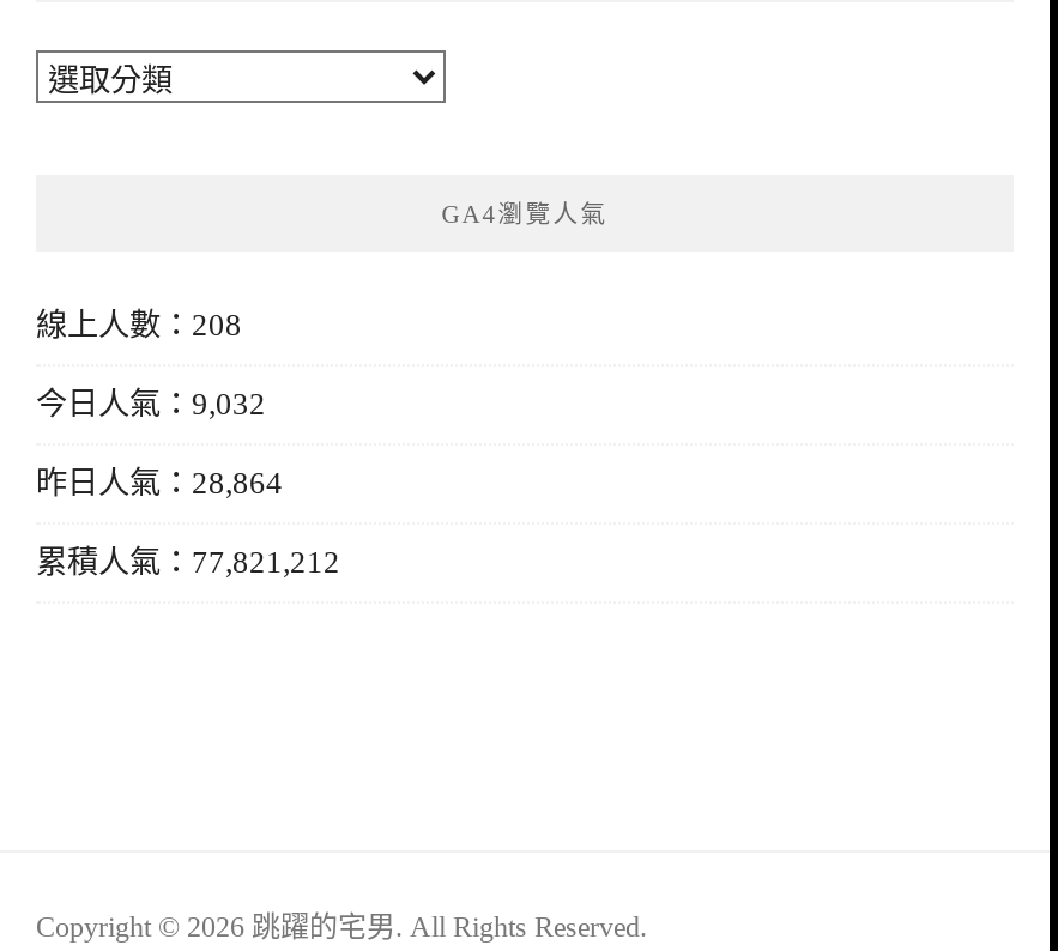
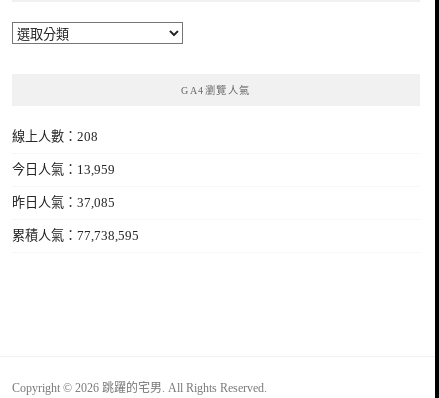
- 今日人氣：9,032
+ 今日人氣：13,959

- 昨日人氣：28,864
+ 昨日人氣：37,085

- 累積人氣：77,821,212
+ 累積人氣：77,738,595
